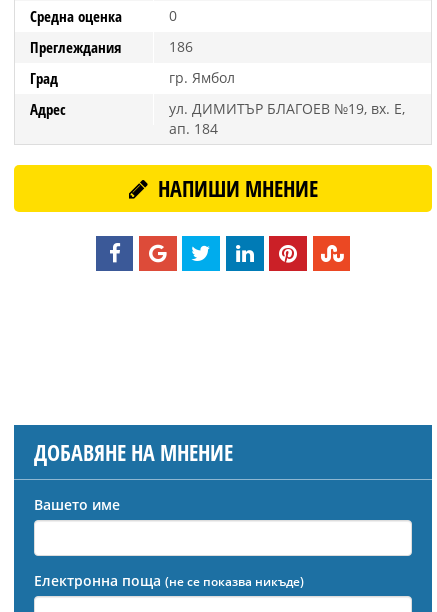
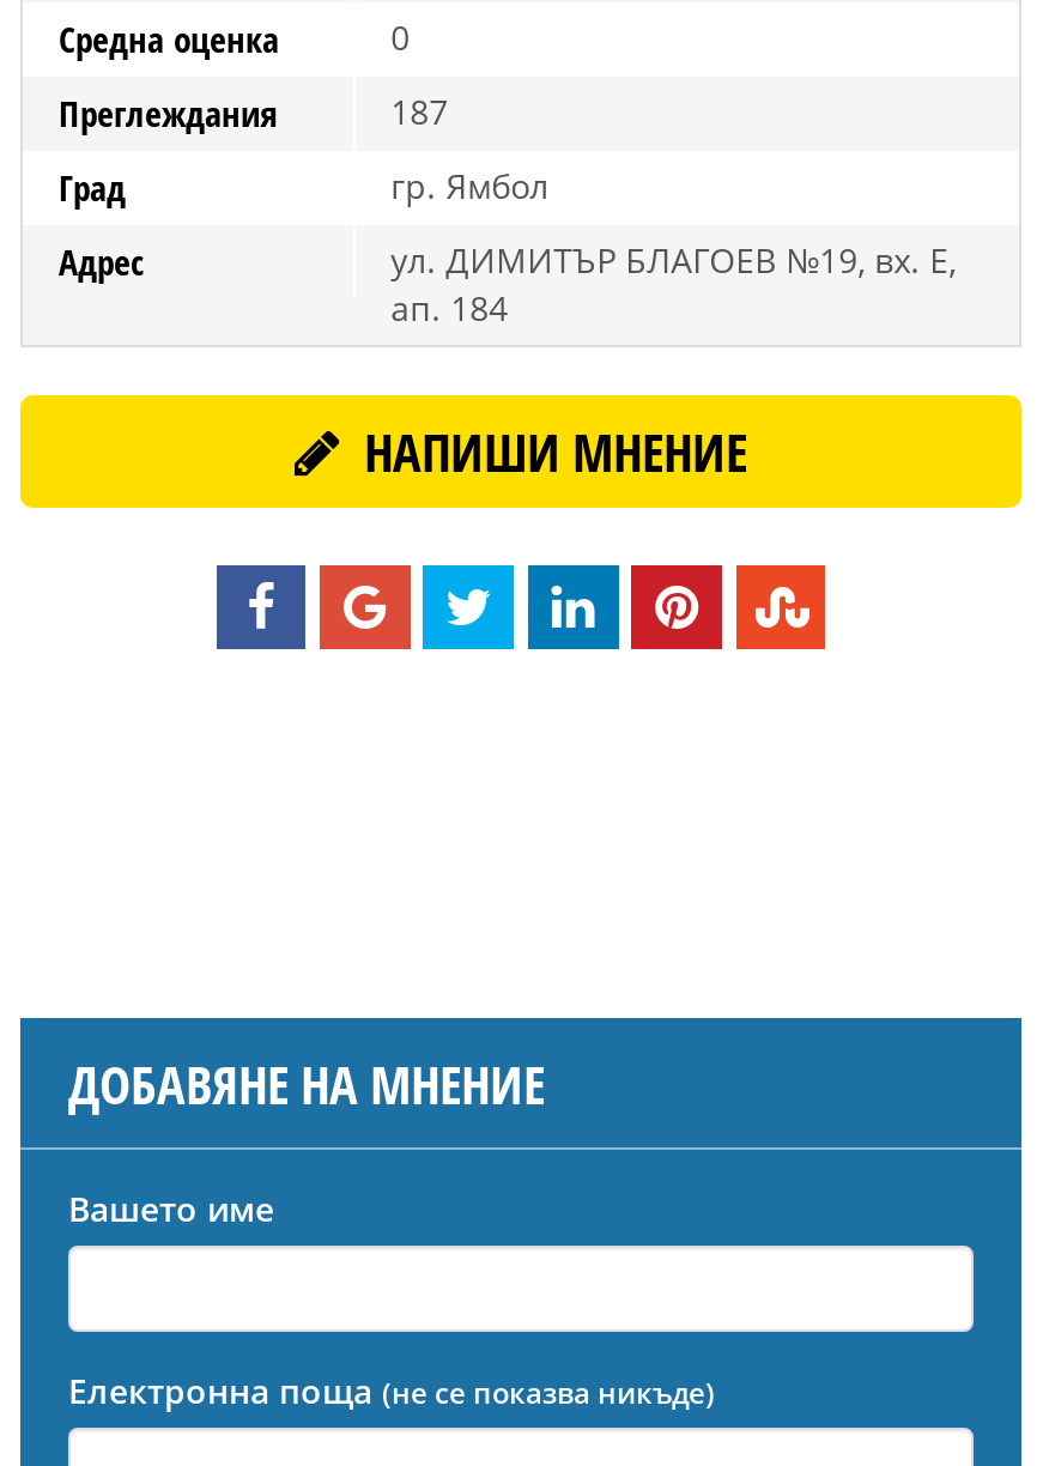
- 186
+ 187
